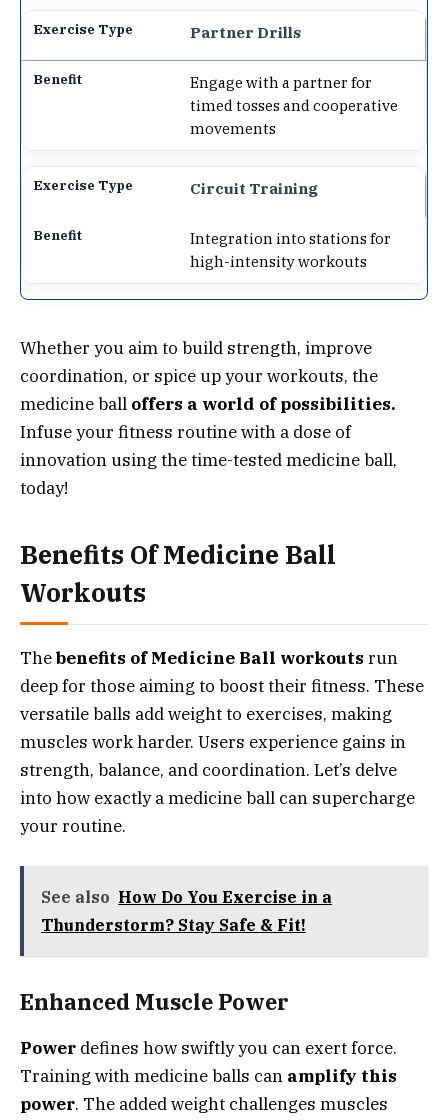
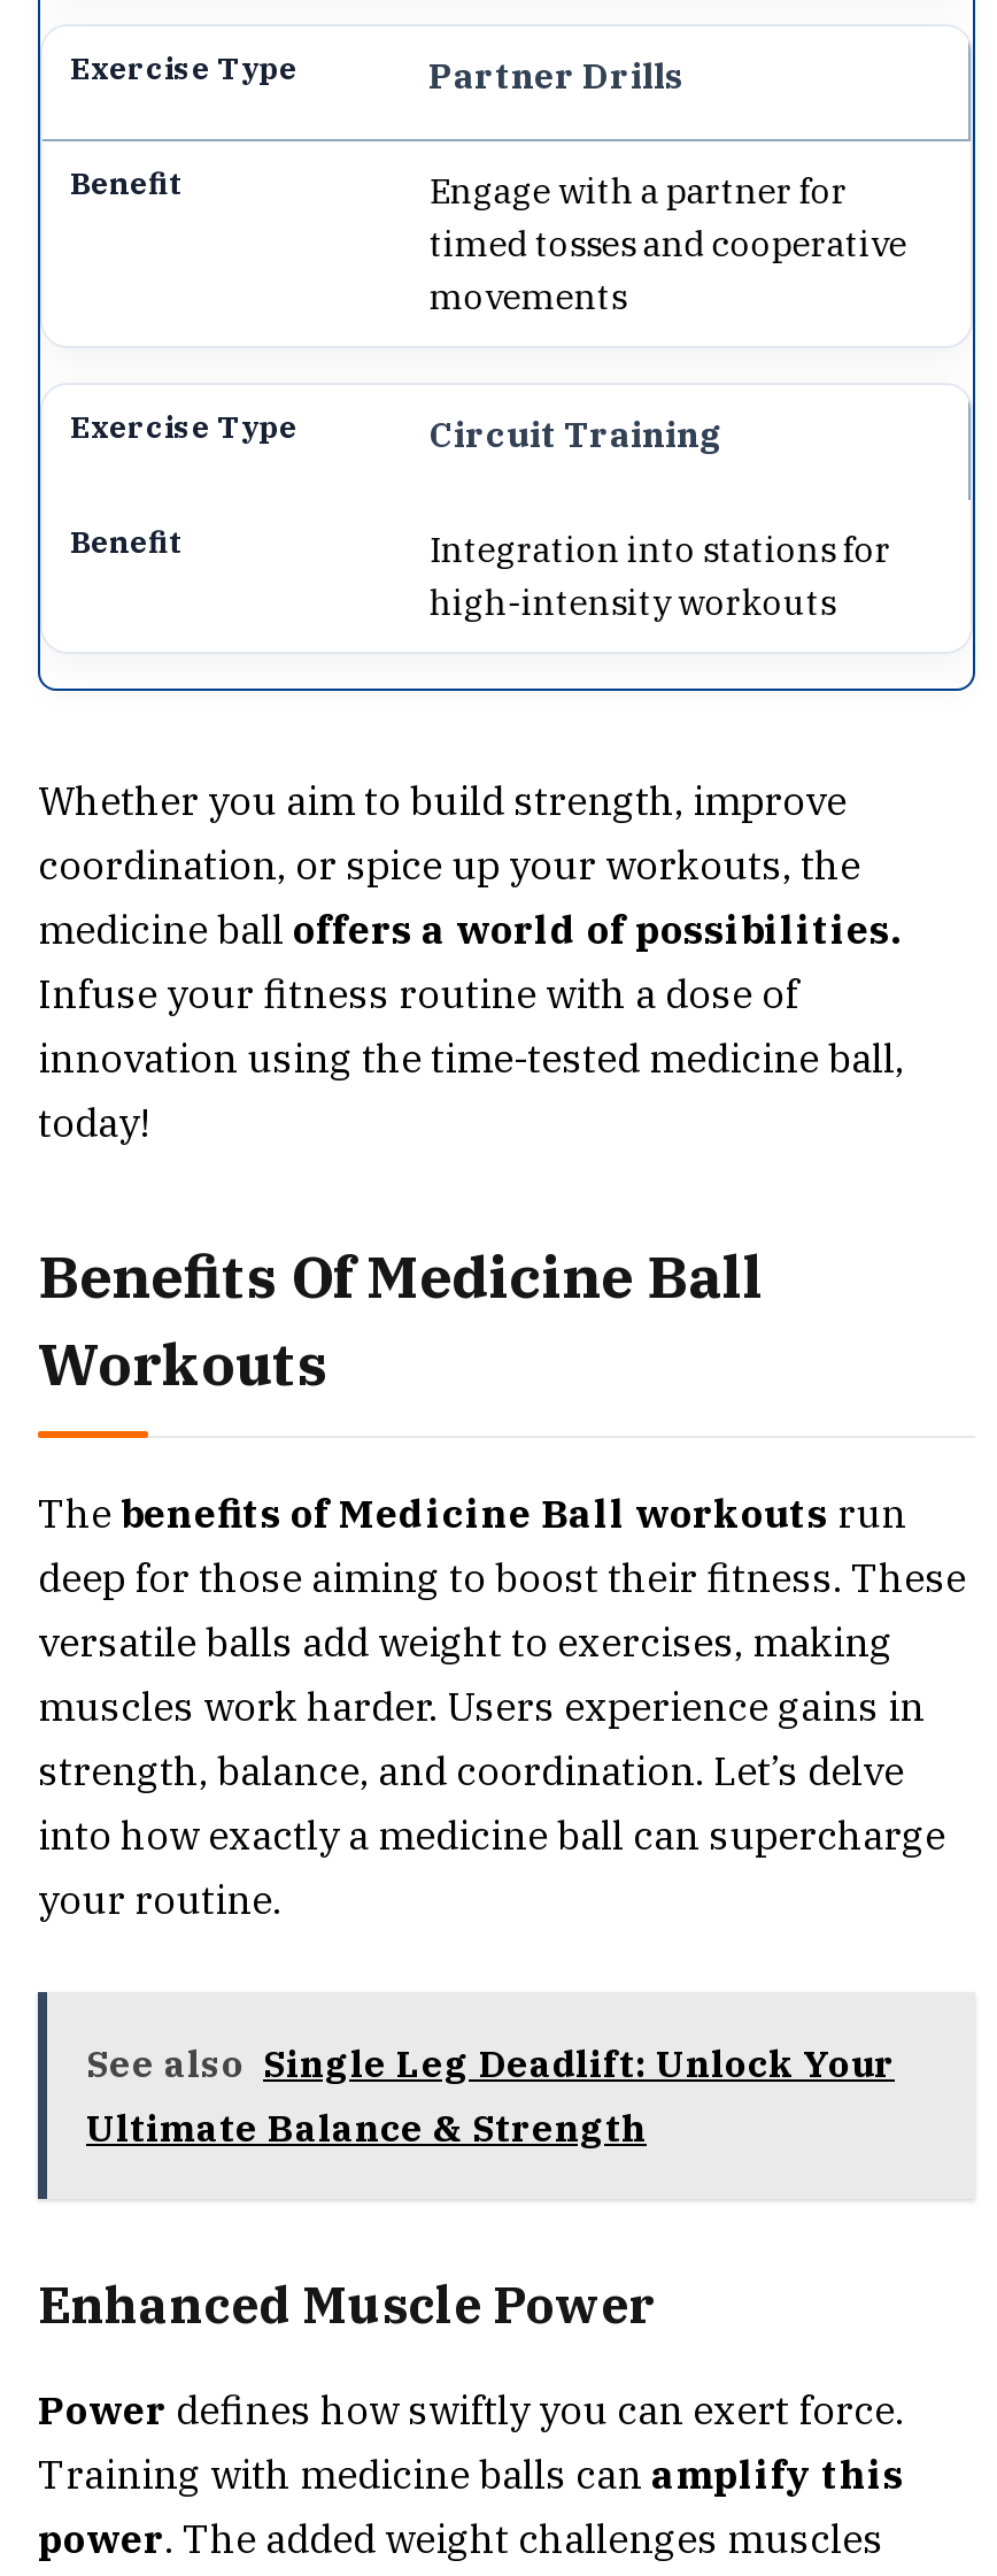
- See also How Do You Exercise in a
- Thunderstorm? Stay Safe & Fit!
+ See also Single Leg Deadlift: Unlock Your
+ Ultimate Balance & Strength
